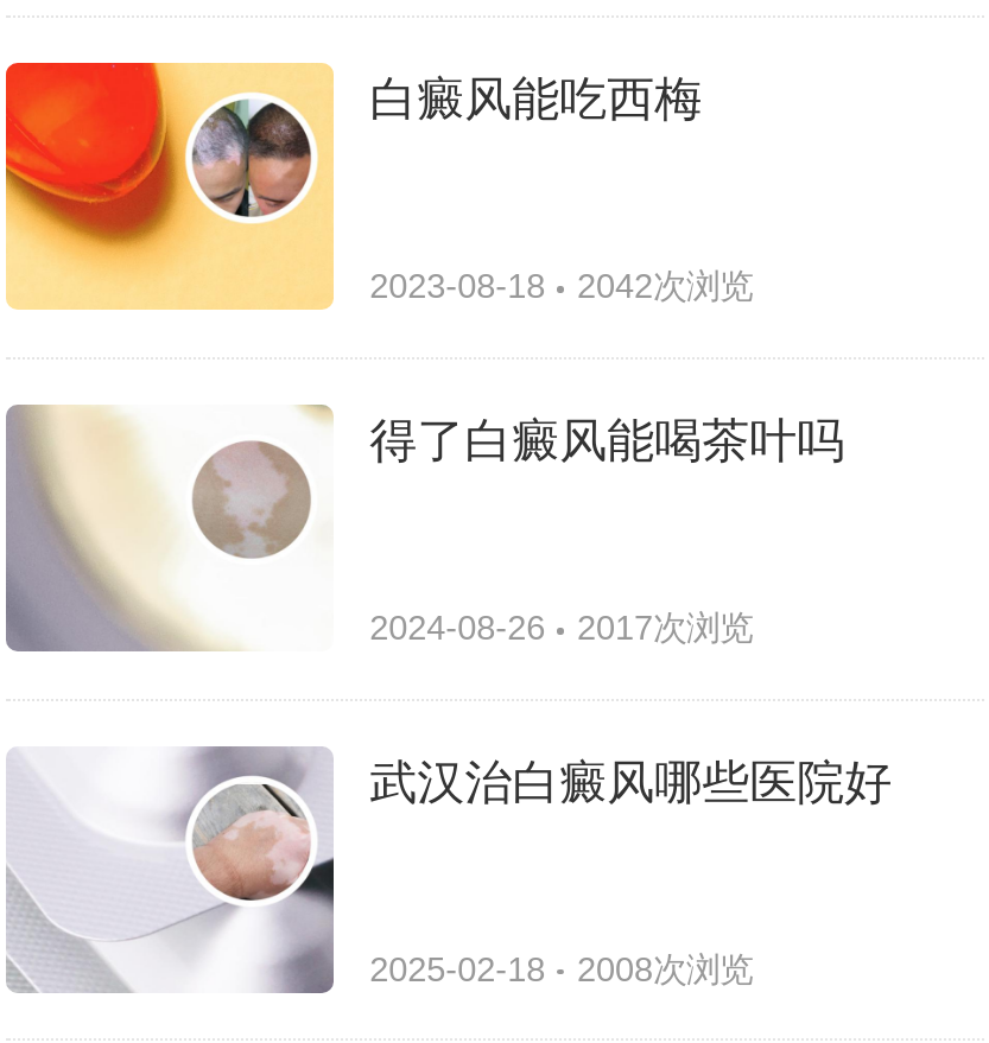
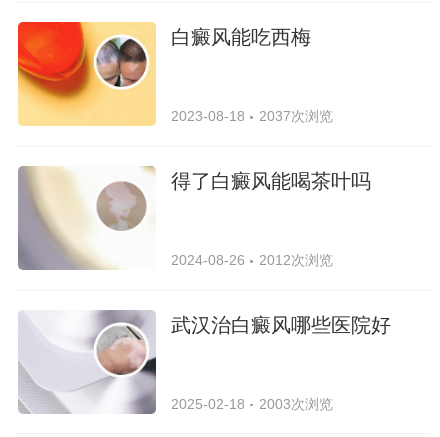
- 2023-08-18 2042次浏览
+ 2023-08-18 2037次浏览

- 2024-08-26 2017次浏览
+ 2024-08-26 2012次浏览

- 2025-02-18 2008次浏览
+ 2025-02-18 2003次浏览
